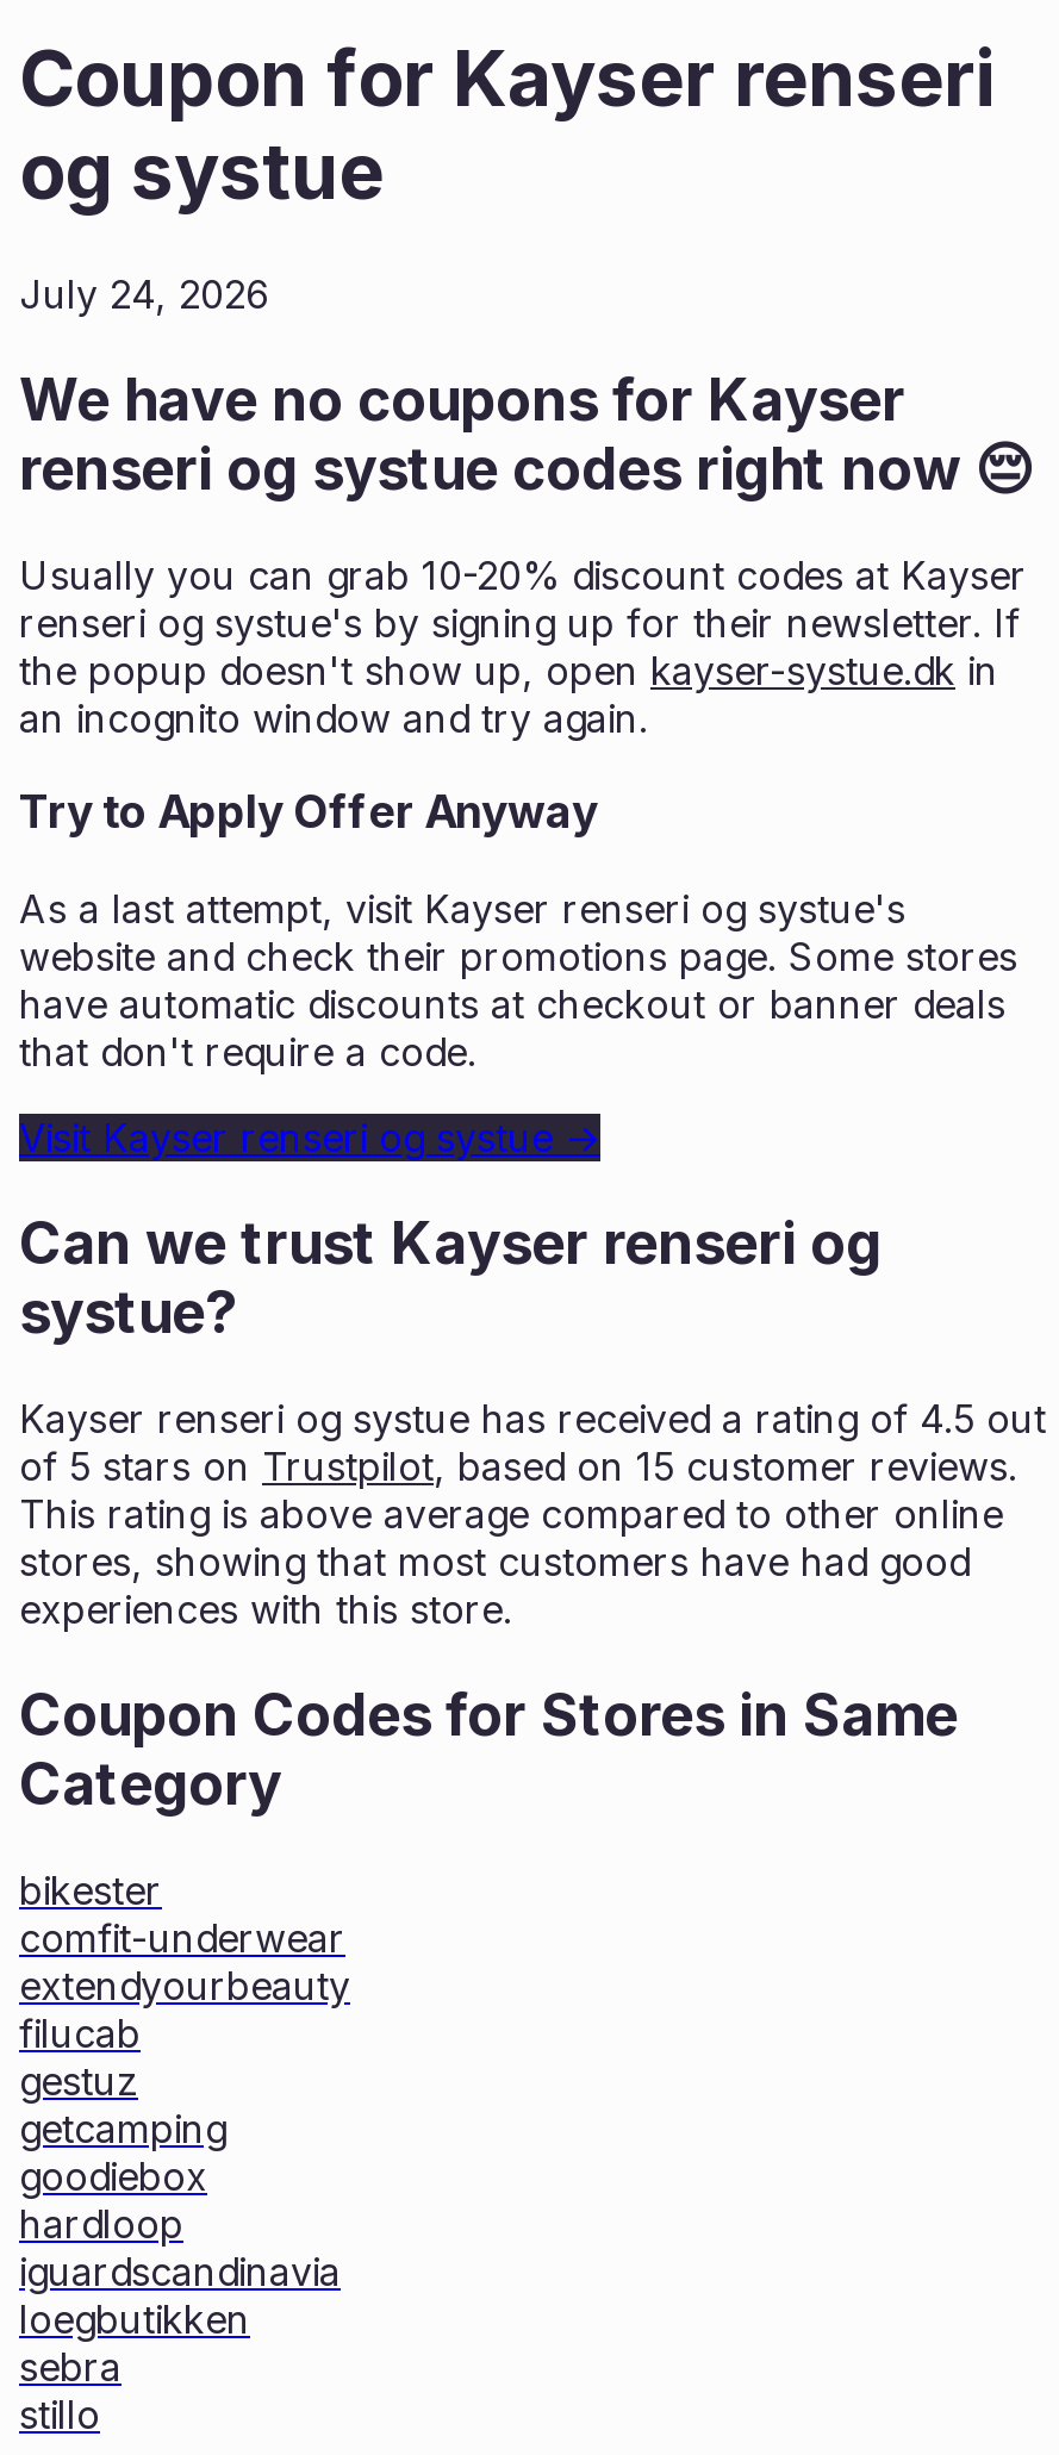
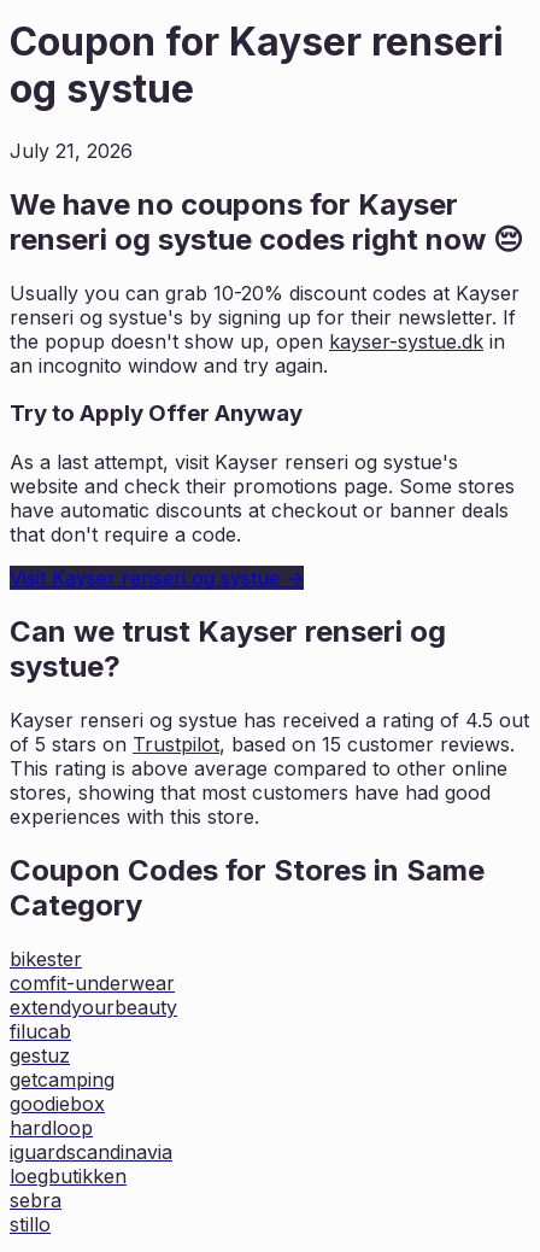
- July 24, 2026
+ July 21, 2026
